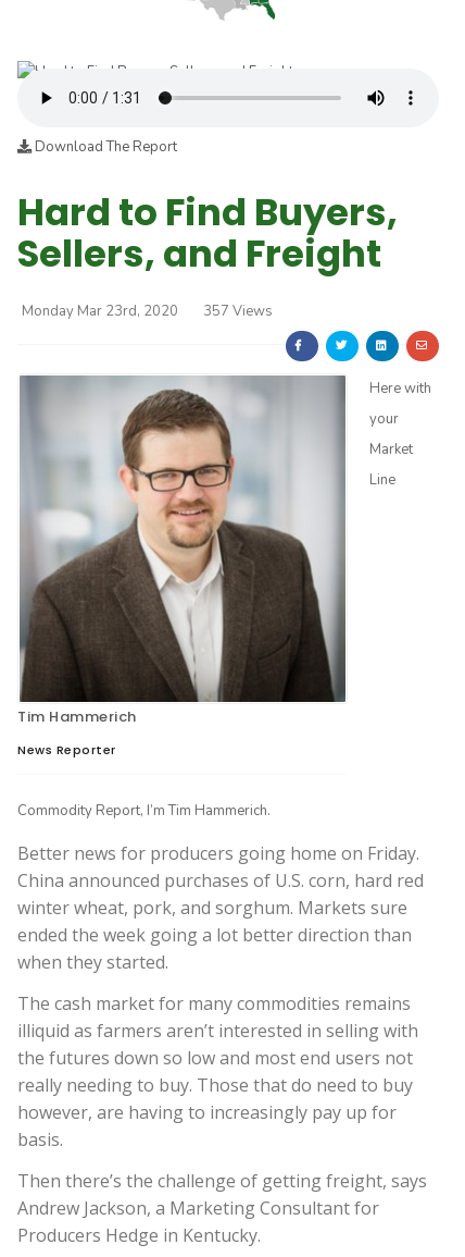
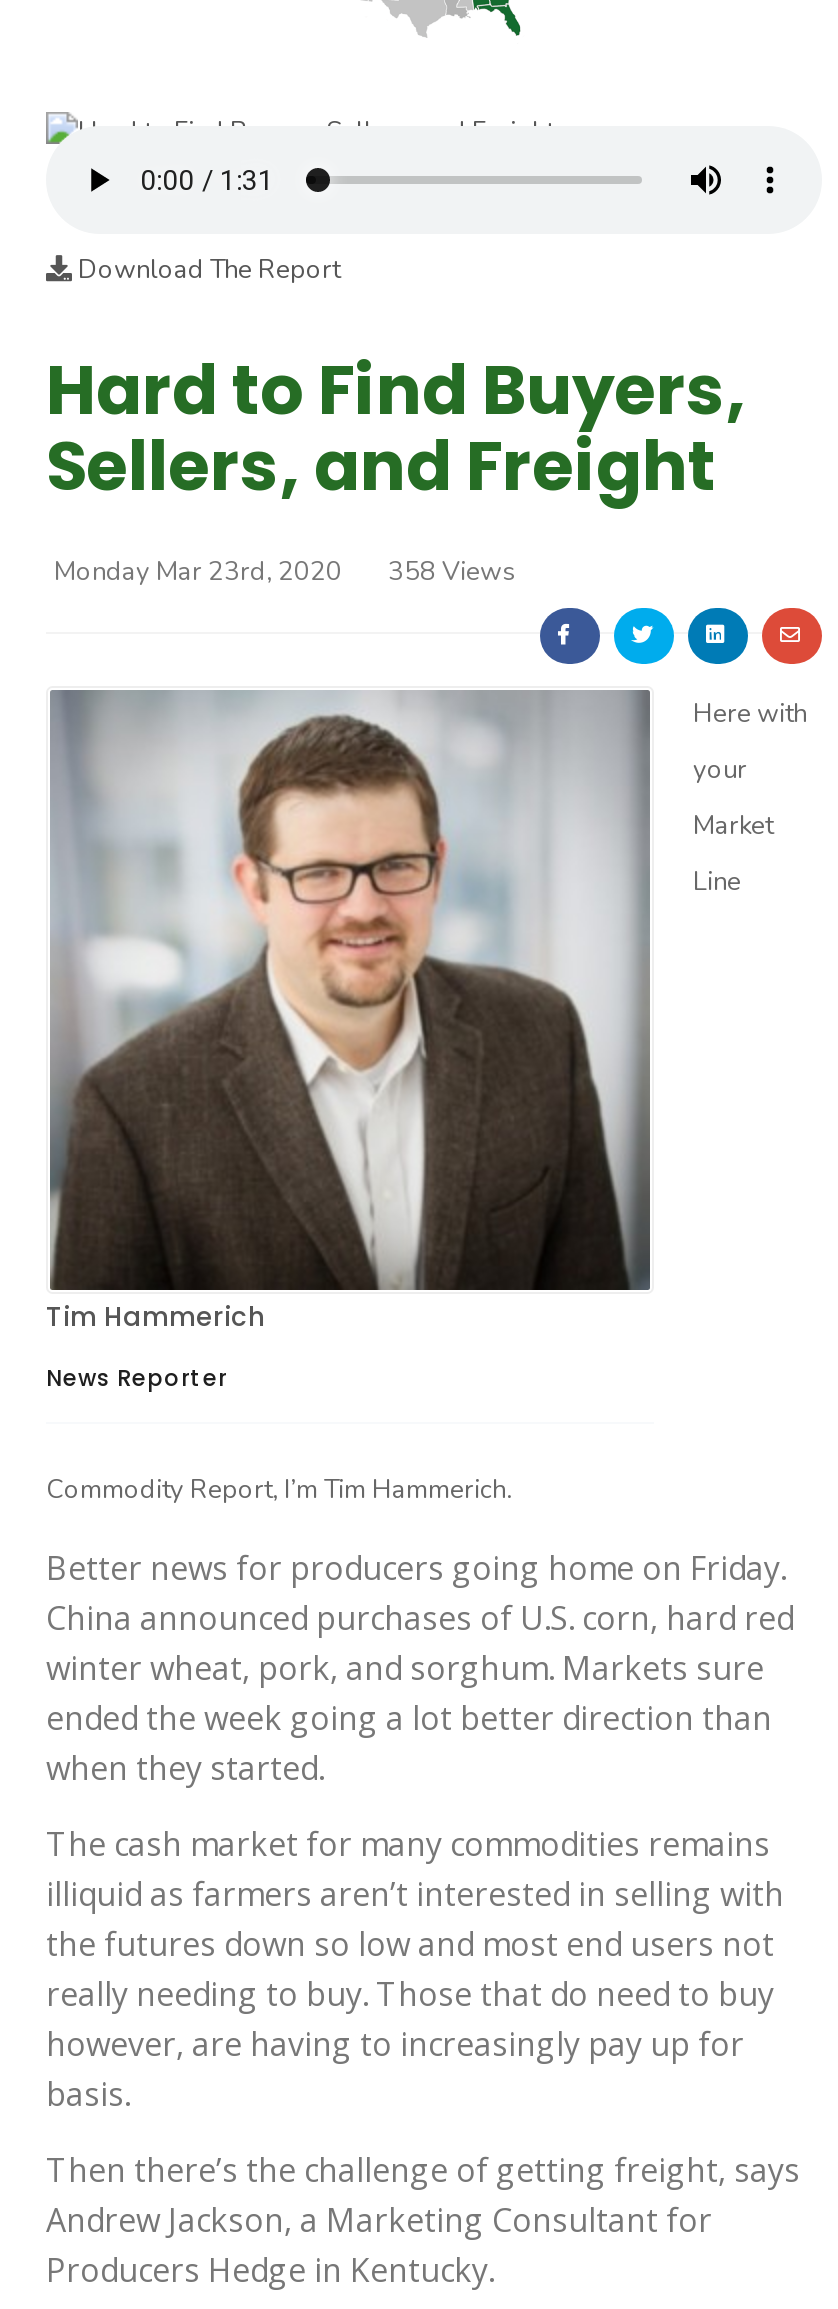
- Monday Mar 23rd, 2020 357 Views
+ Monday Mar 23rd, 2020 358 Views
